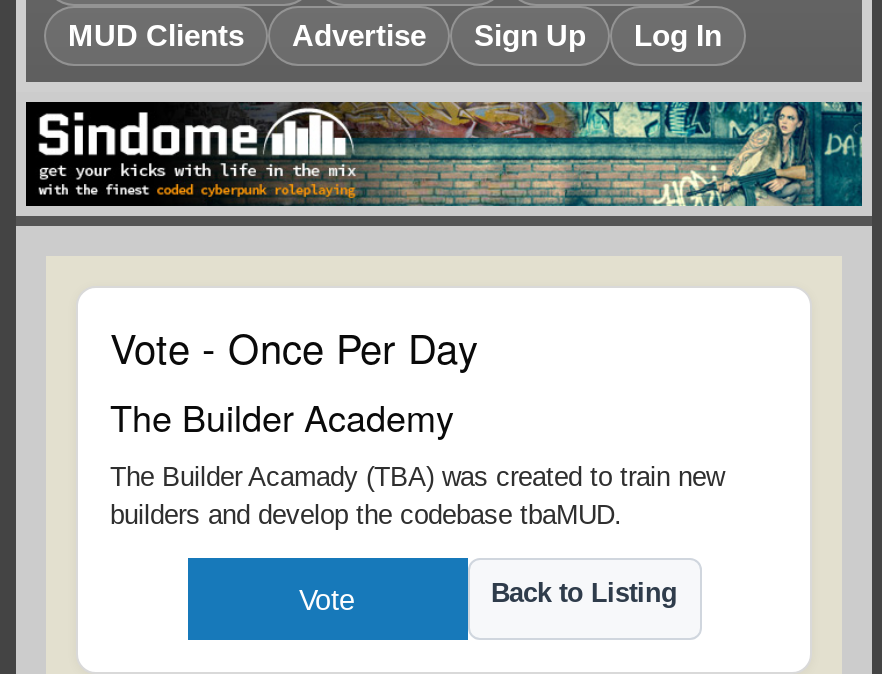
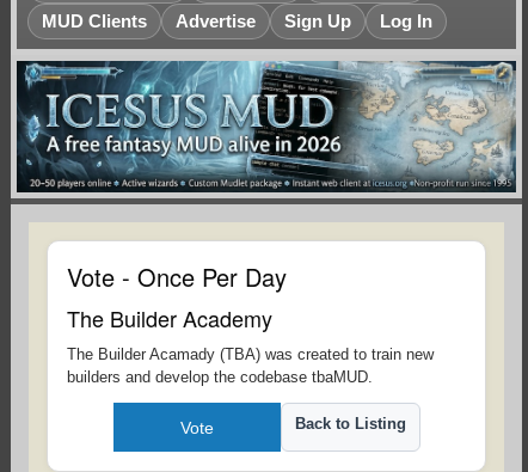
- [image]
+ [image]
